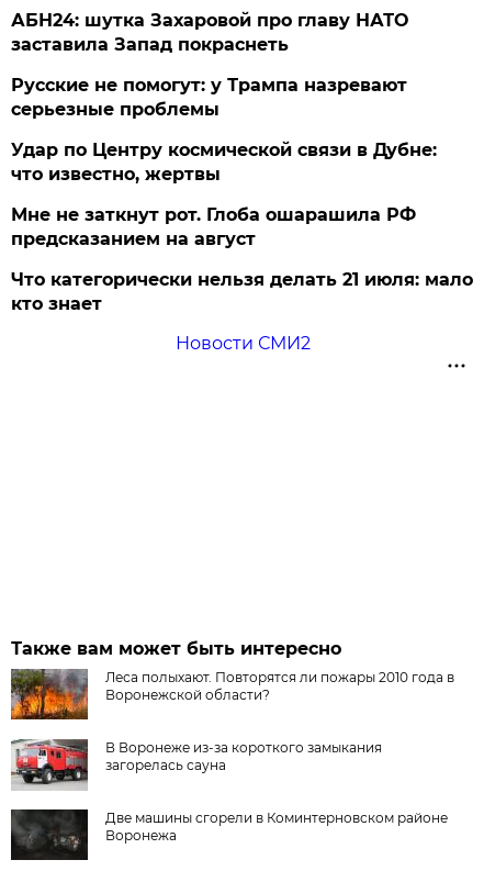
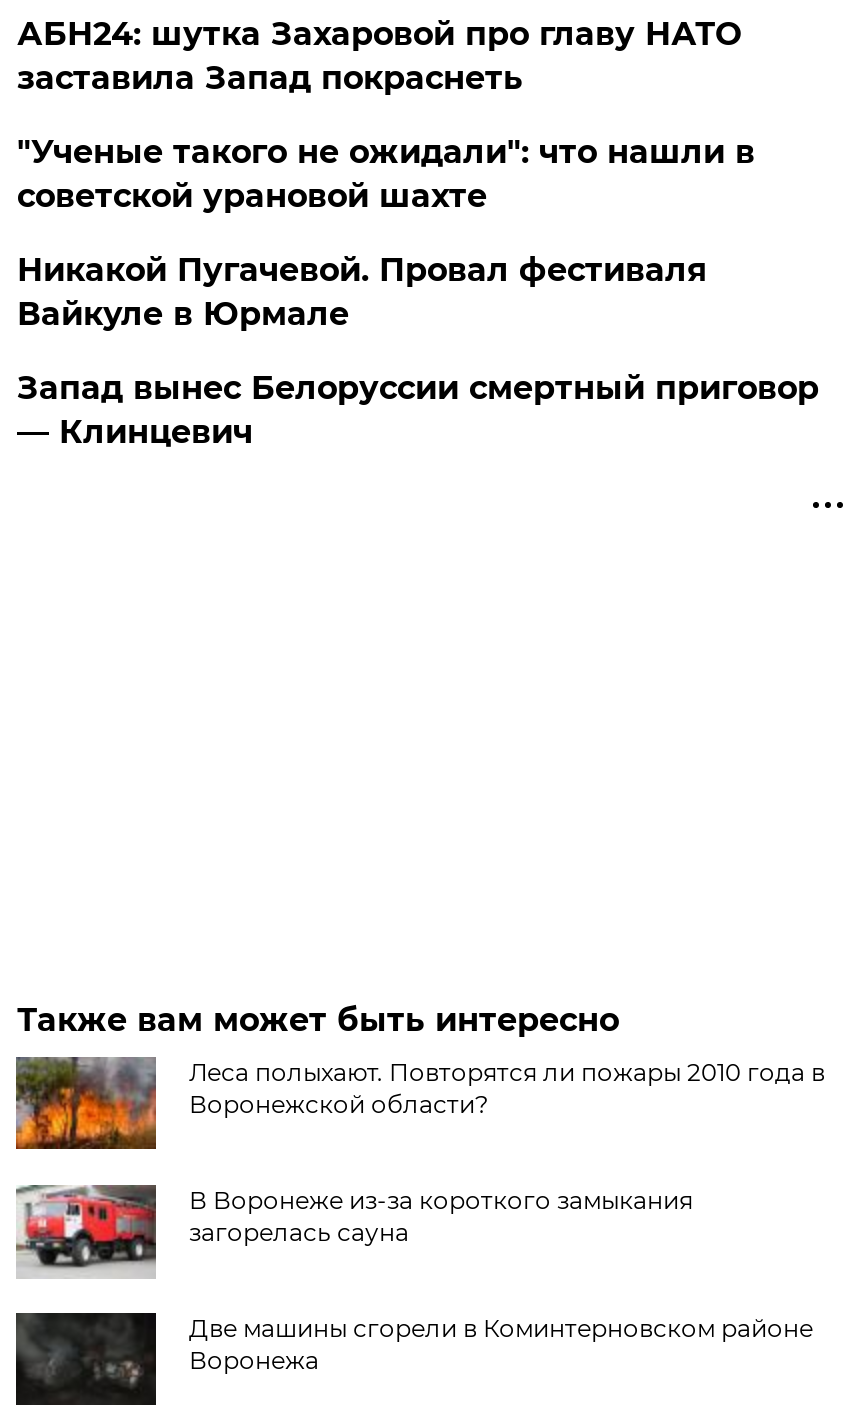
- Русские не помогут: у Трампа назревают
- серьезные проблемы
- Удар по Центру космической связи в Дубне:
- что известно, жертвы
- Мне не заткнут рот. Глоба ошарашила РФ
- предсказанием на август
- Что категорически нельзя делать 21 июля: мало
- кто знает
- Новости СМИ2
+ "Ученые такого не ожидали": что нашли в
+ советской урановой шахте
+ Никакой Пугачевой. Провал фестиваля
+ Вайкуле в Юрмале
+ Запад вынес Белоруссии смертный приговор
+ — Клинцевич
